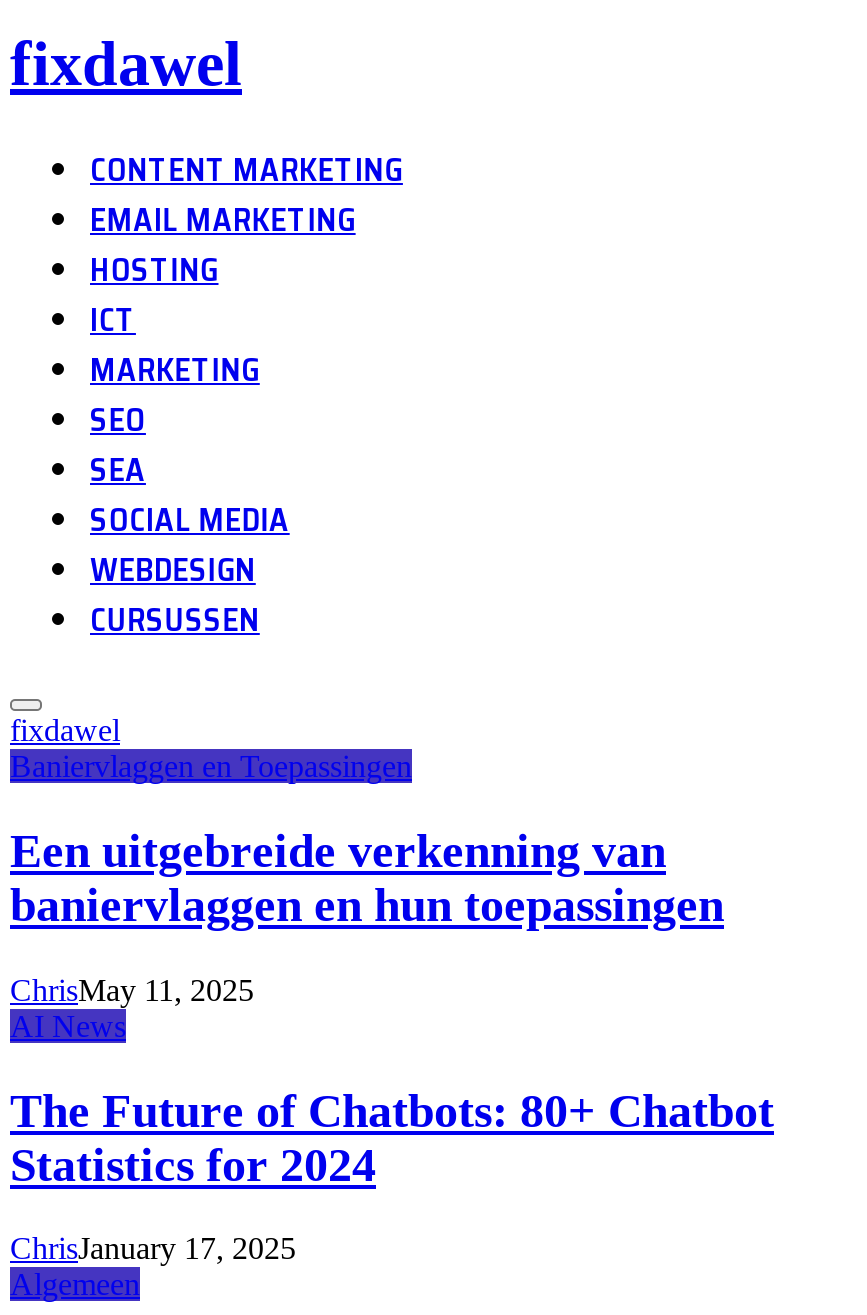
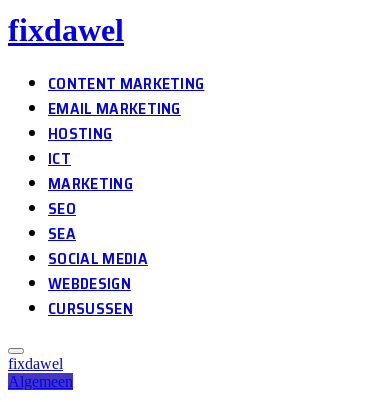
- Baniervlaggen en Toepassingen
- Een uitgebreide verkenning van
- baniervlaggen en hun toepassingen
- ChrisMay 11, 2025
- AI News
- The Future of Chatbots: 80+ Chatbot
- Statistics for 2024
- ChrisJanuary 17, 2025
